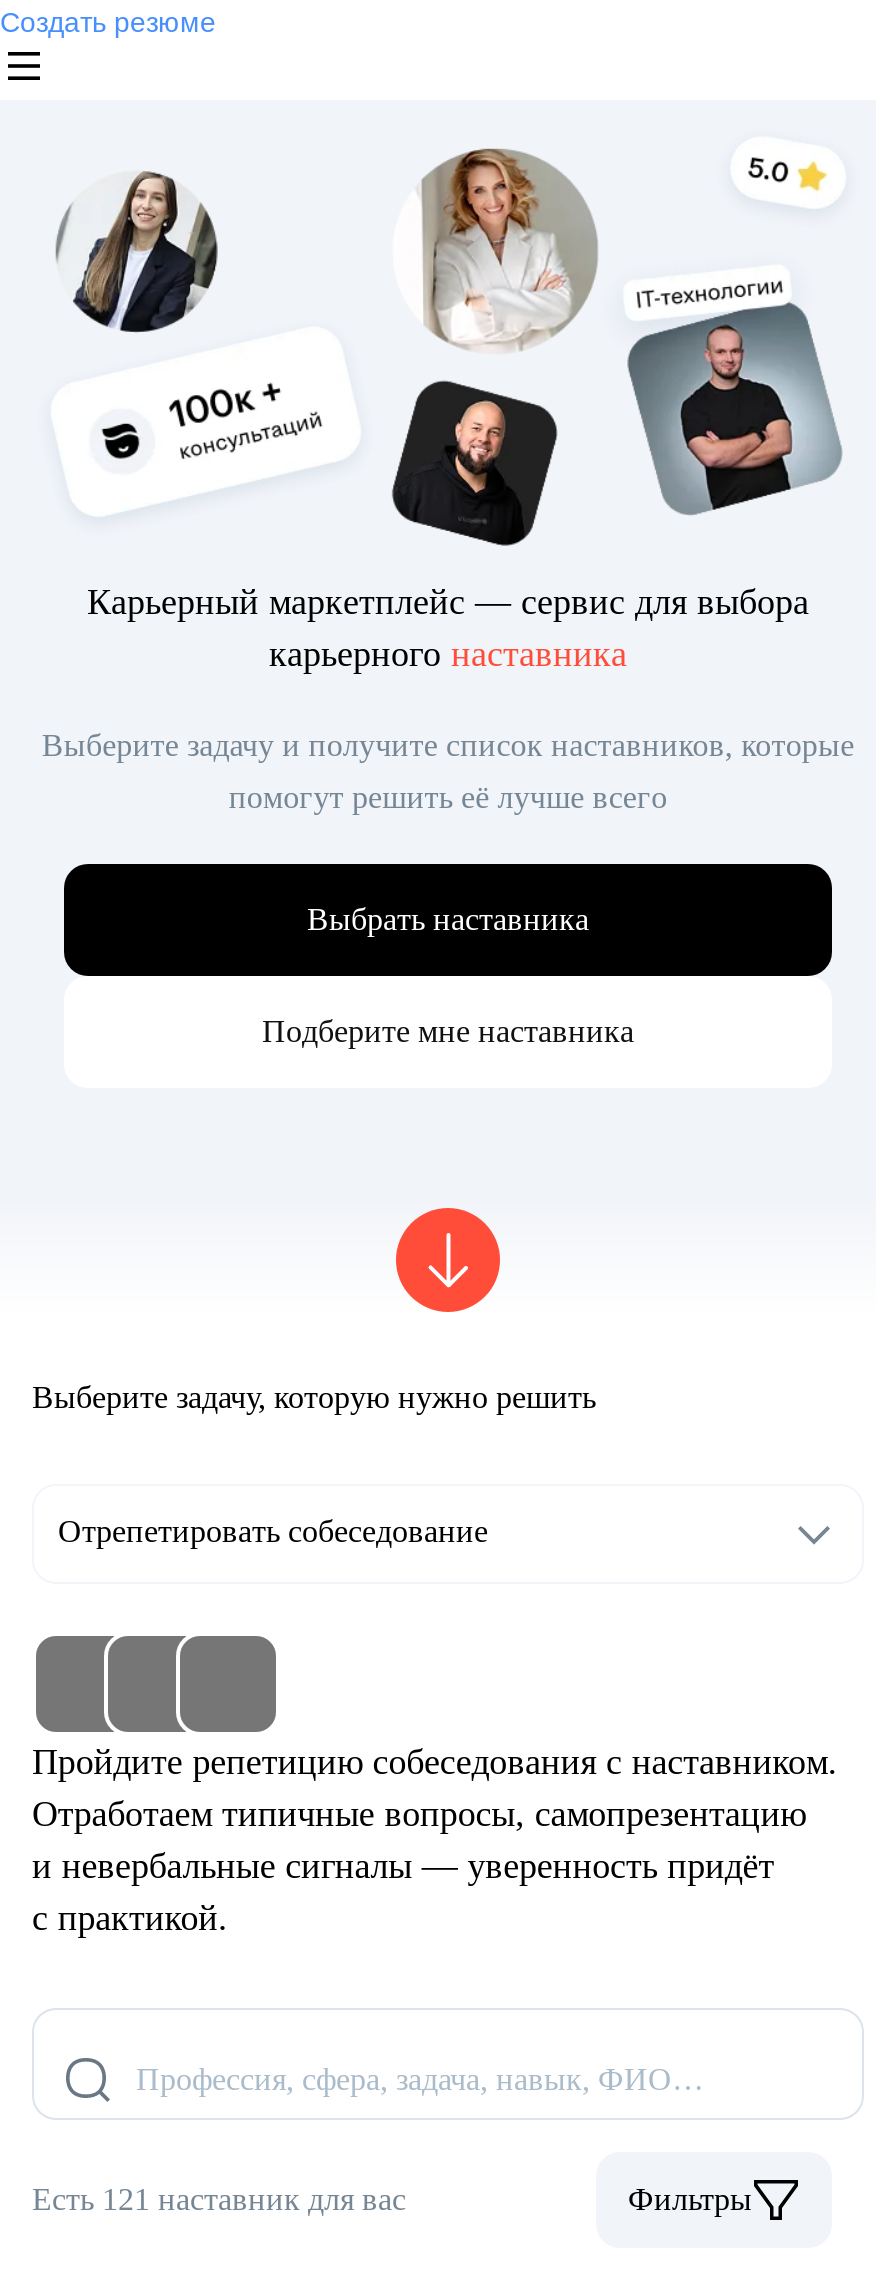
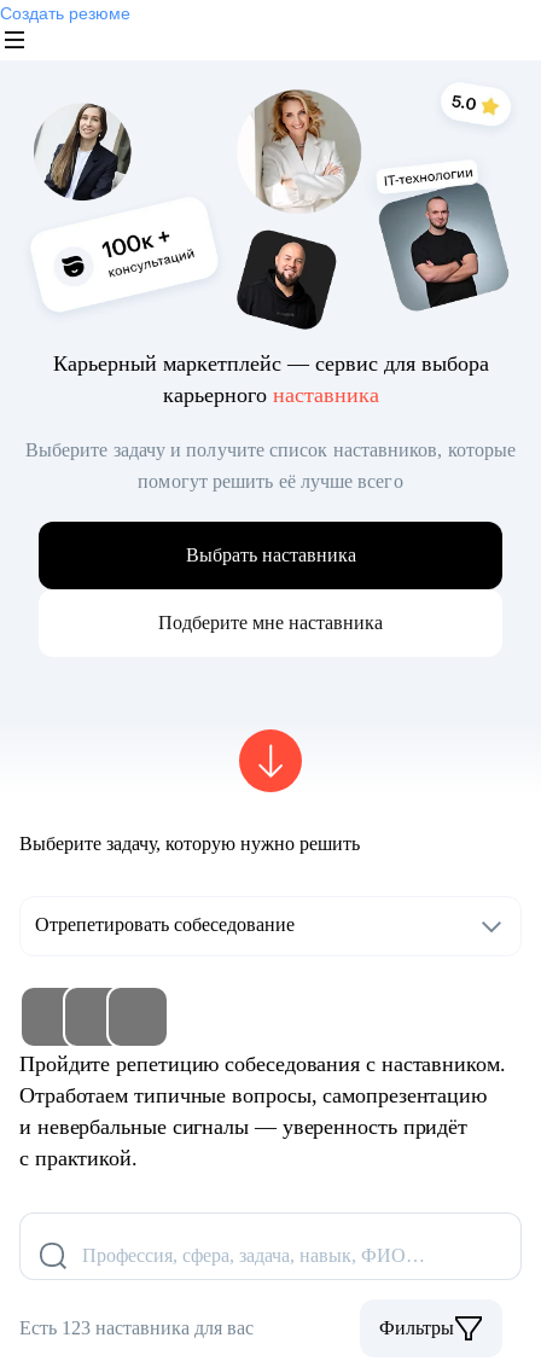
- Есть 121 наставник для вас
+ Есть 123 наставника для вас
